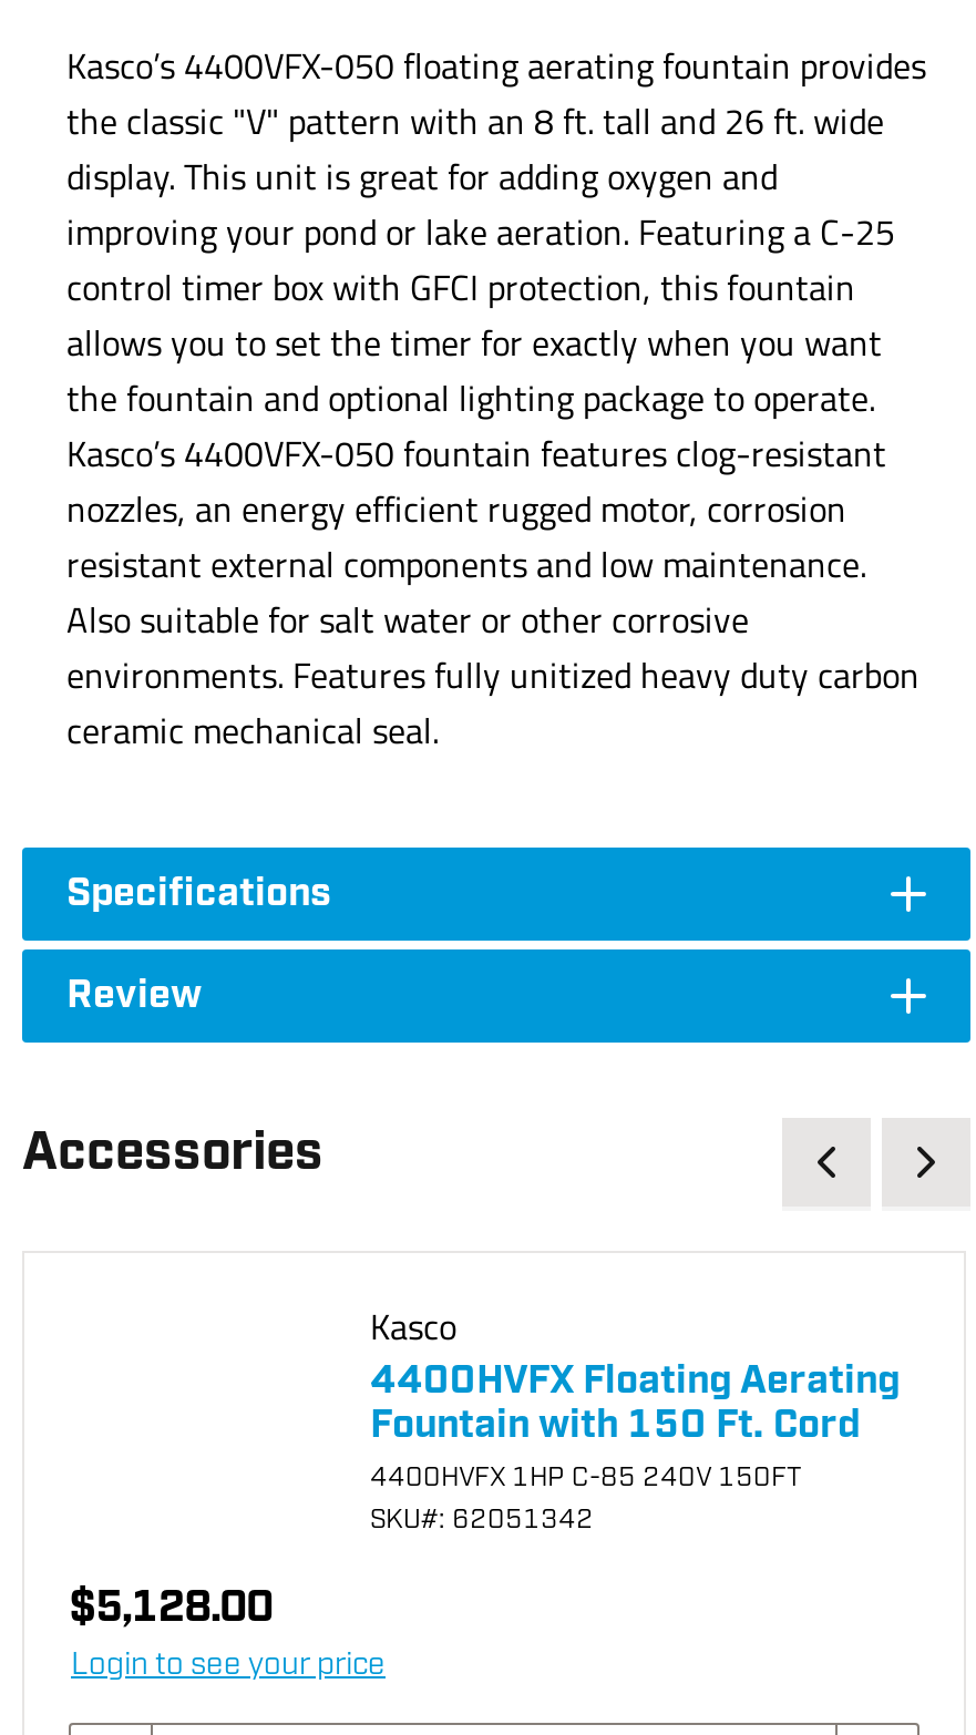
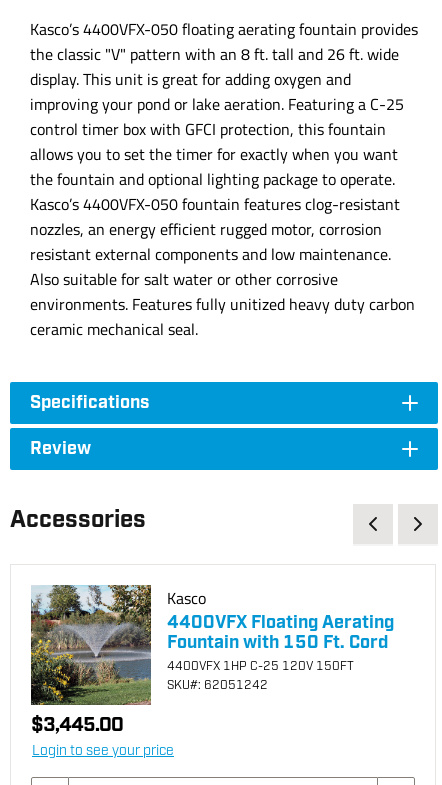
+ [image]

- 4400HVFX Floating Aerating
+ 4400VFX Floating Aerating

- 4400HVFX 1HP C-85 240V 150FT
+ 4400VFX 1HP C-25 120V 150FT

- SKU#: 62051342
+ SKU#: 62051242

- $5,128.00
+ $3,445.00
